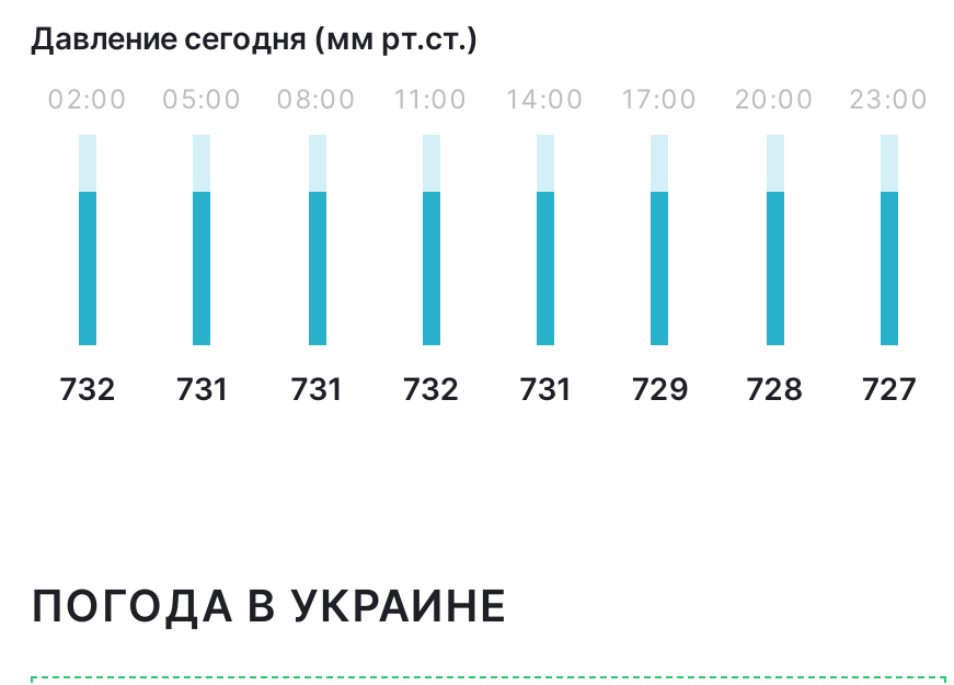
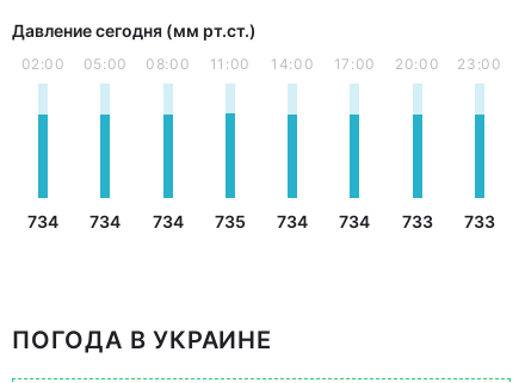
- 732
+ 734

- 731
+ 734

- 731
+ 734

- 732
+ 735

- 731
+ 734

- 729
+ 734

- 728
+ 733

- 727
+ 733
